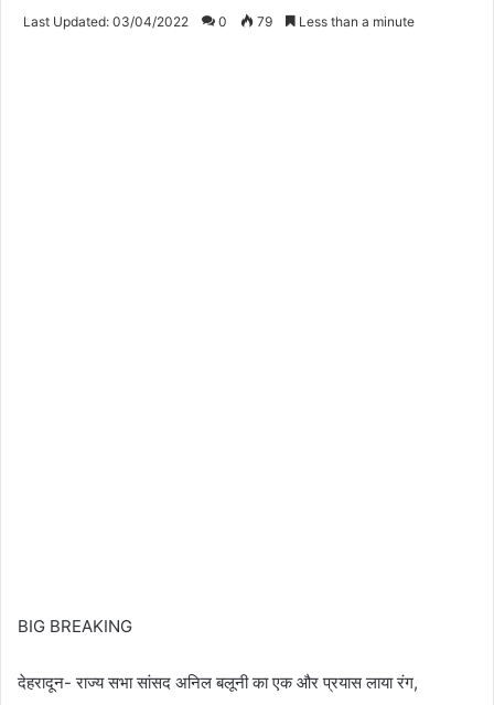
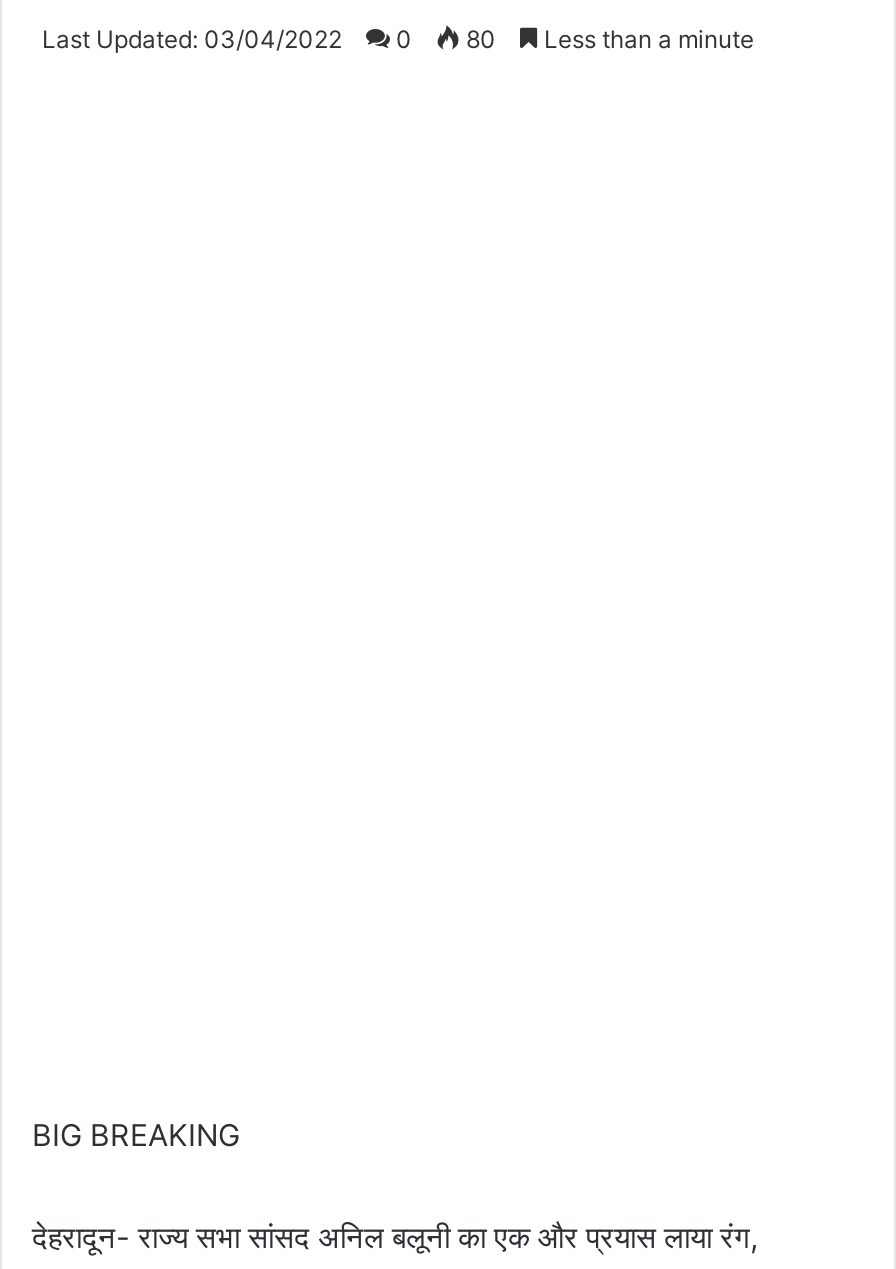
- Last Updated: 03/04/2022 0 79 Less than a minute
+ Last Updated: 03/04/2022 0 80 Less than a minute
